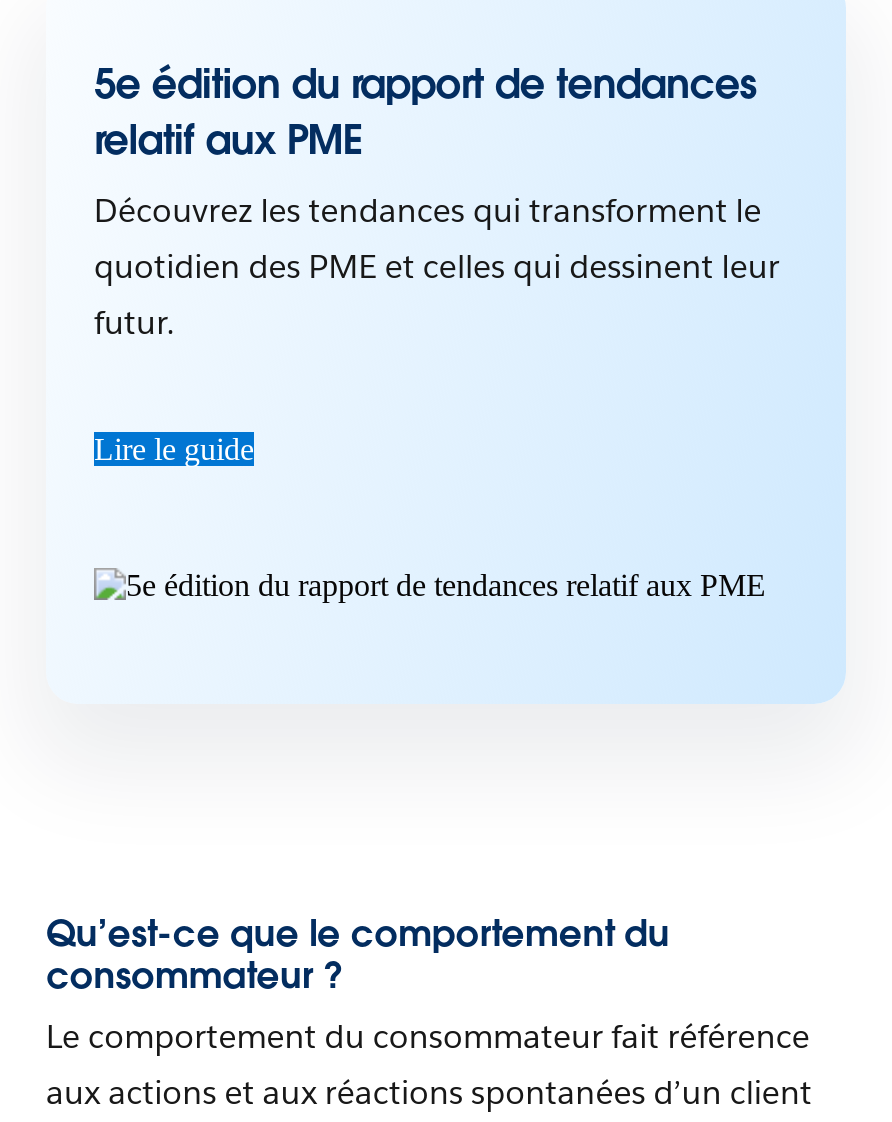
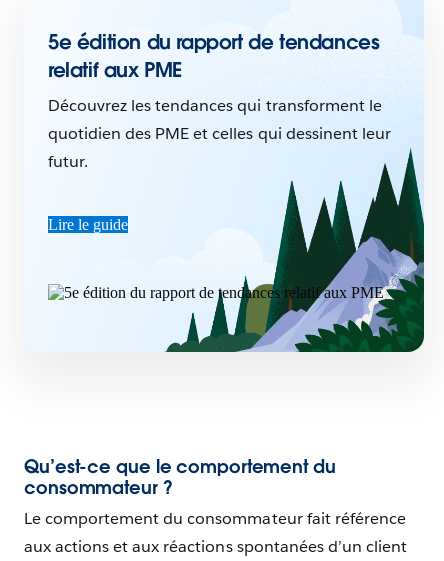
+ [image]
